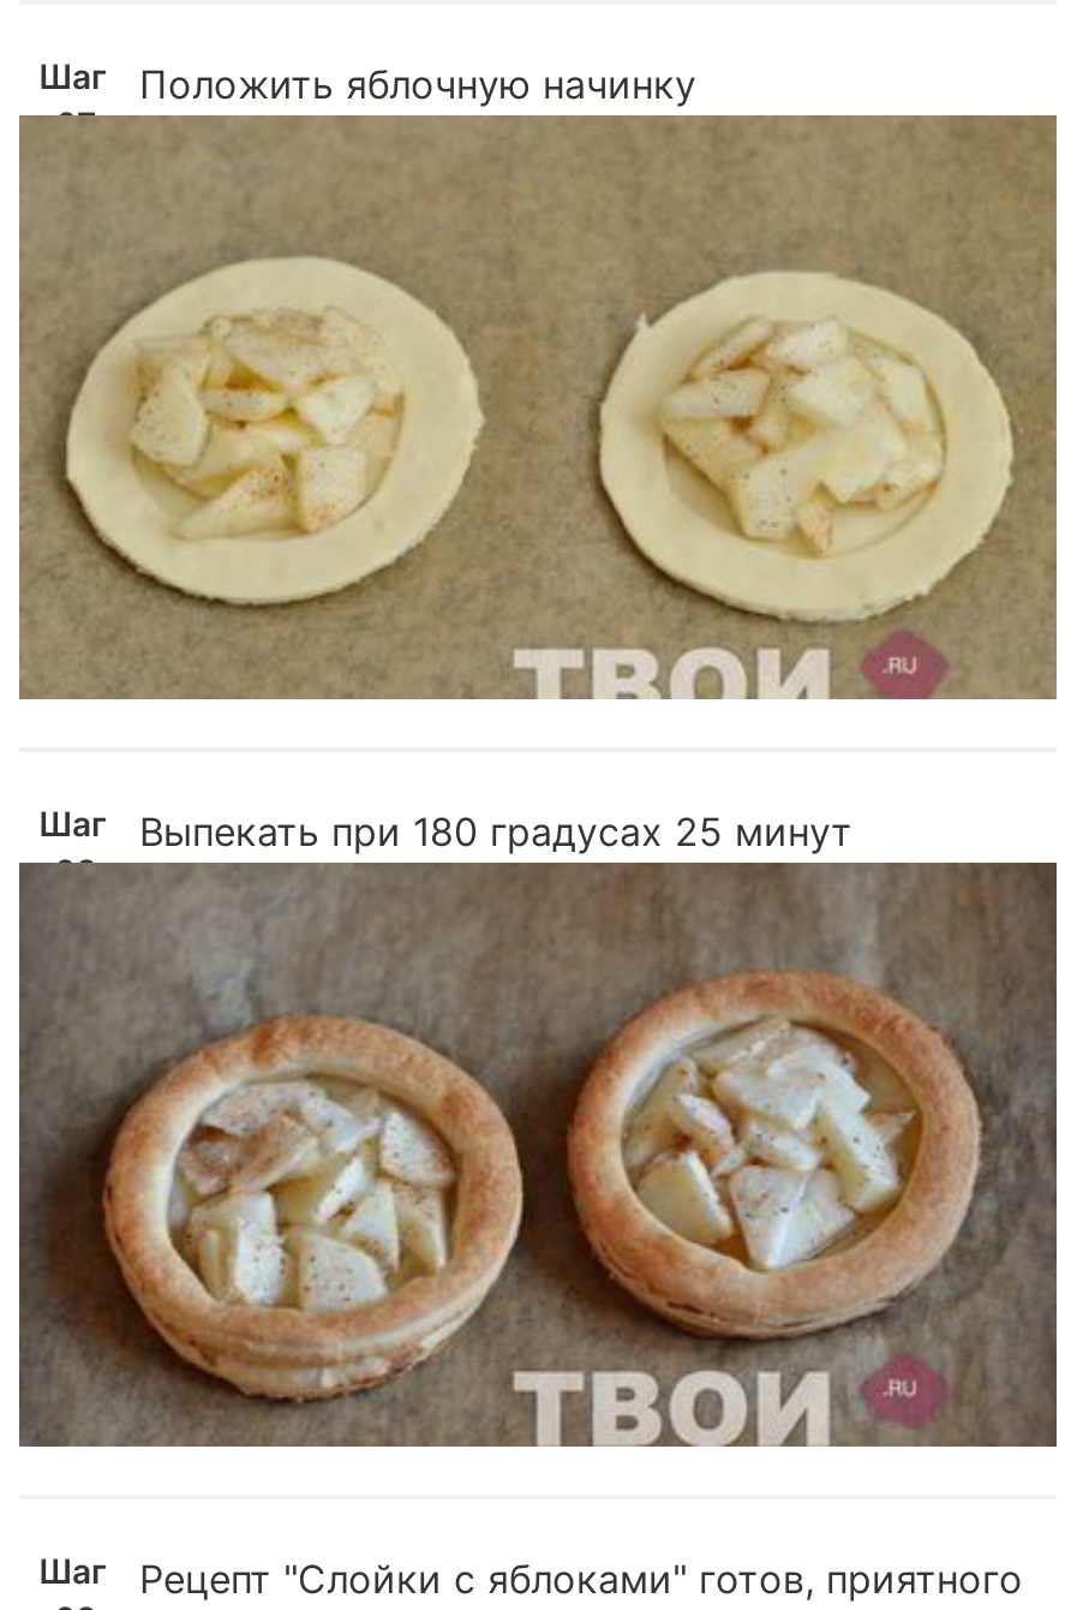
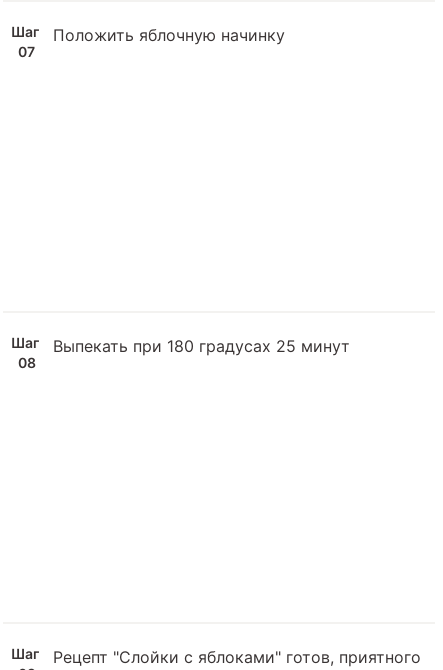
- [image]

- [image]
